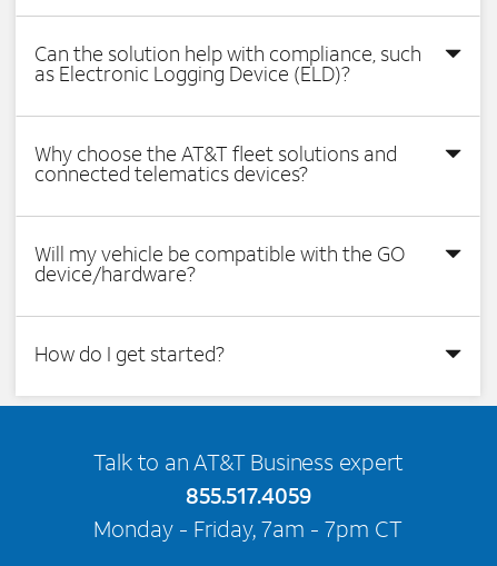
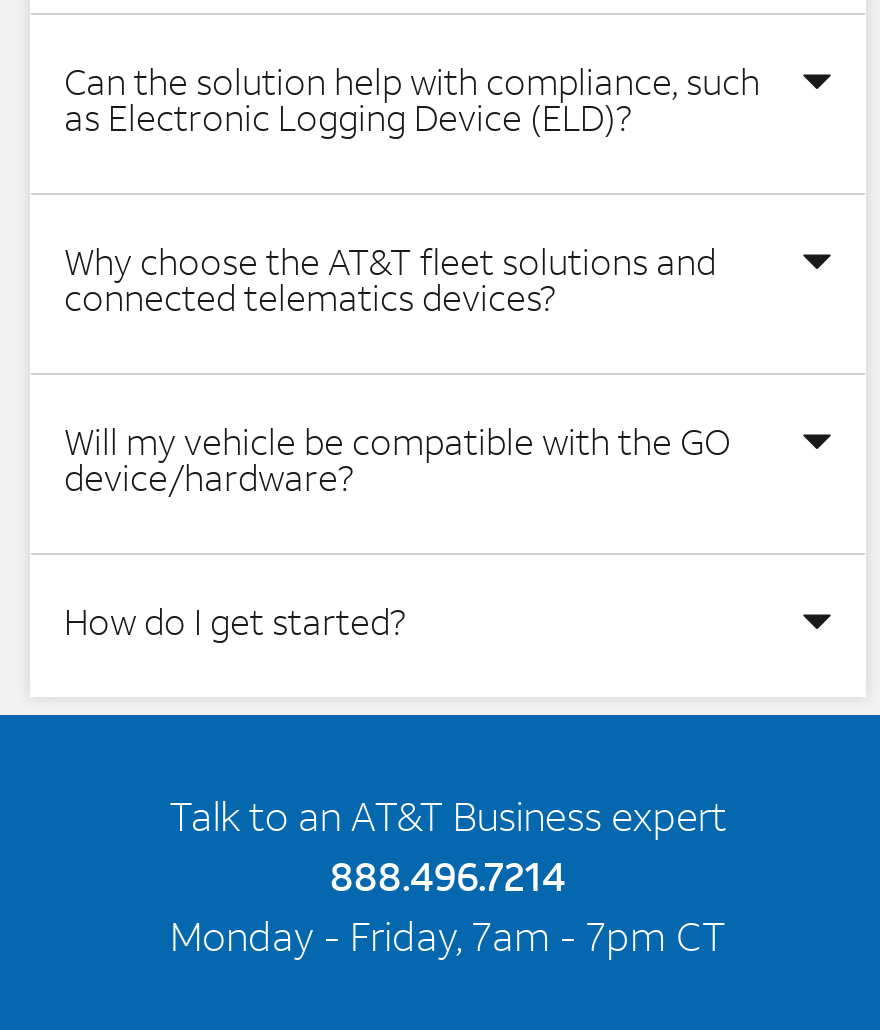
- 855.517.4059
+ 888.496.7214
